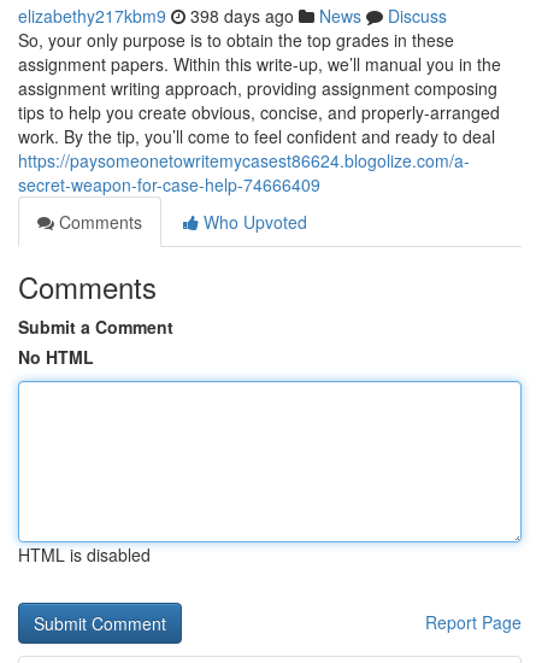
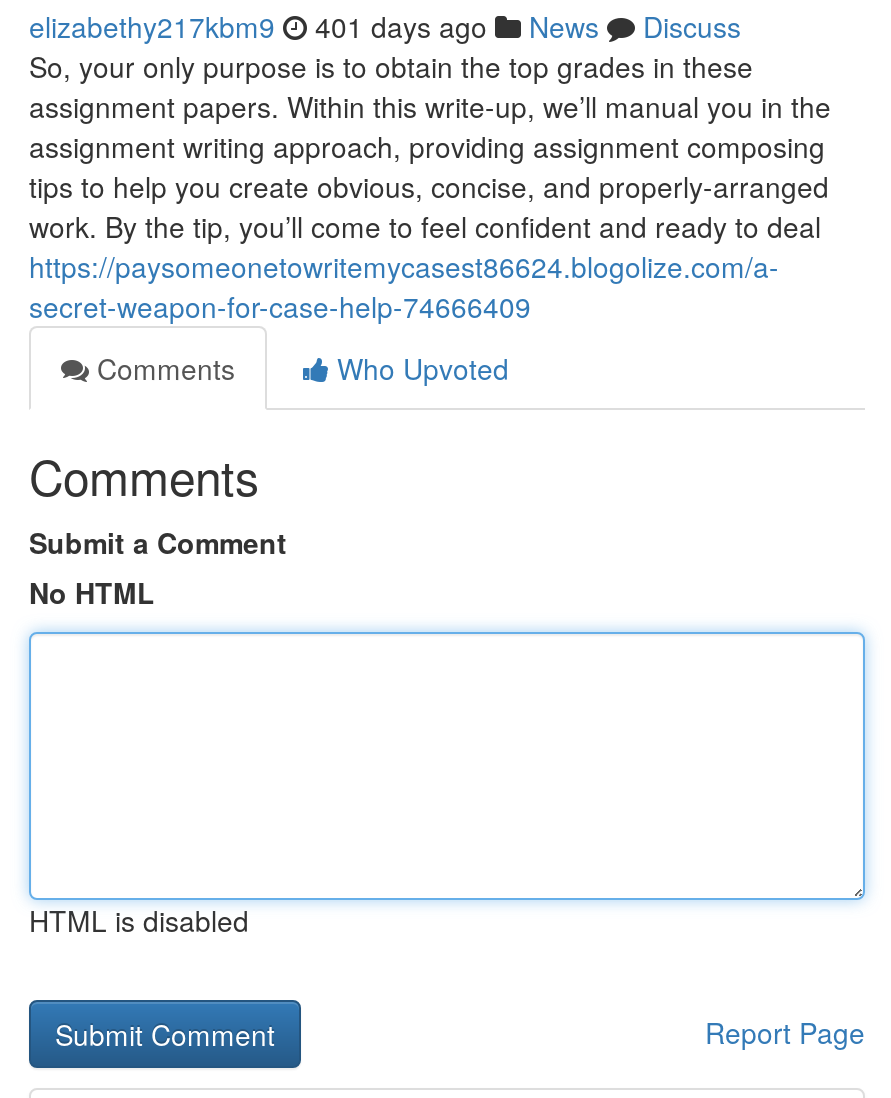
- elizabethy217kbm9 398 days ago News Discuss
+ elizabethy217kbm9 401 days ago News Discuss
